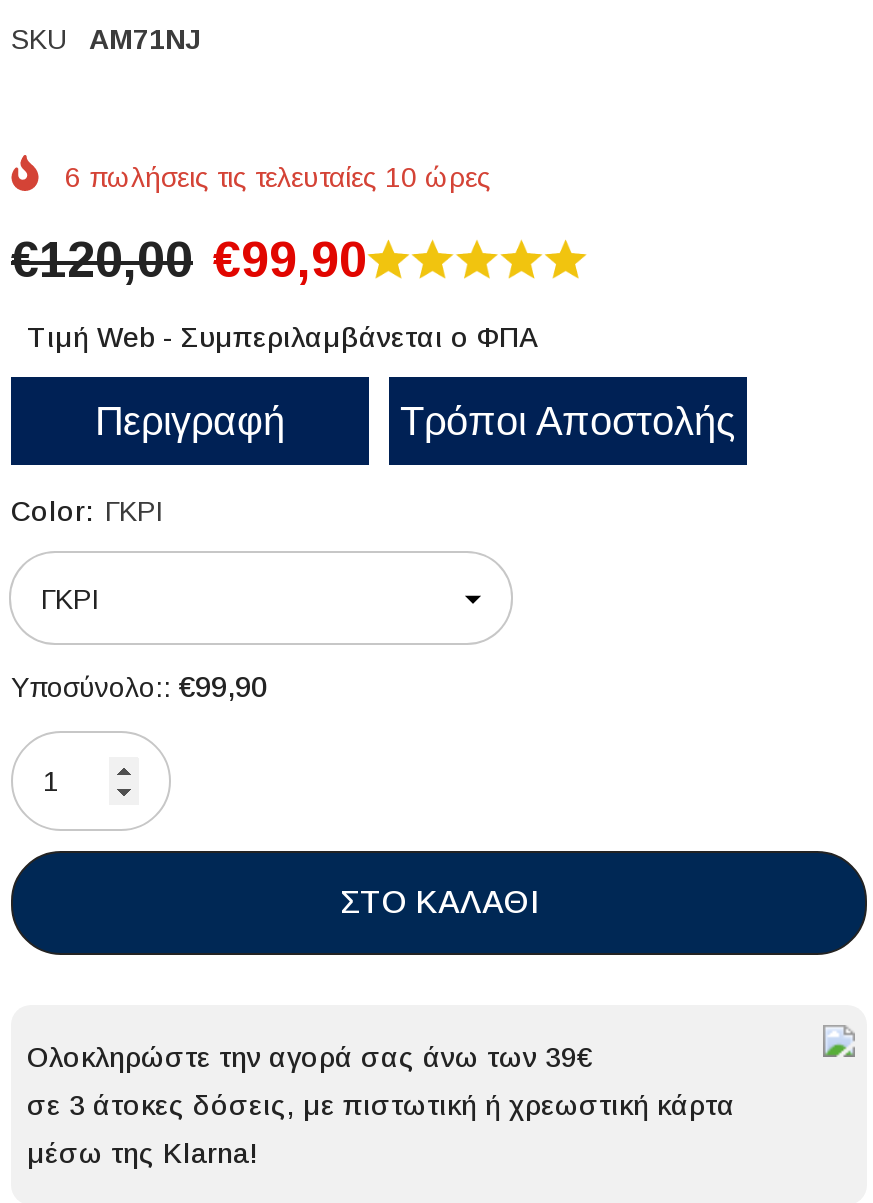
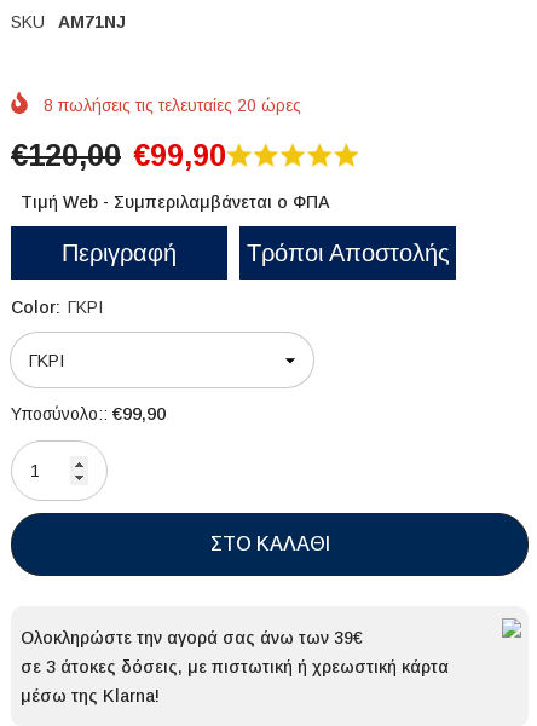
- 6 πωλήσεις τις τελευταίες 10 ώρες
+ 8 πωλήσεις τις τελευταίες 20 ώρες
